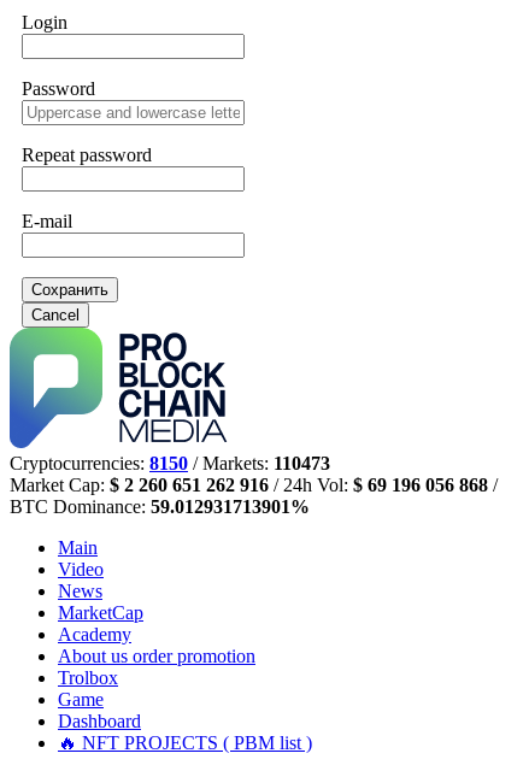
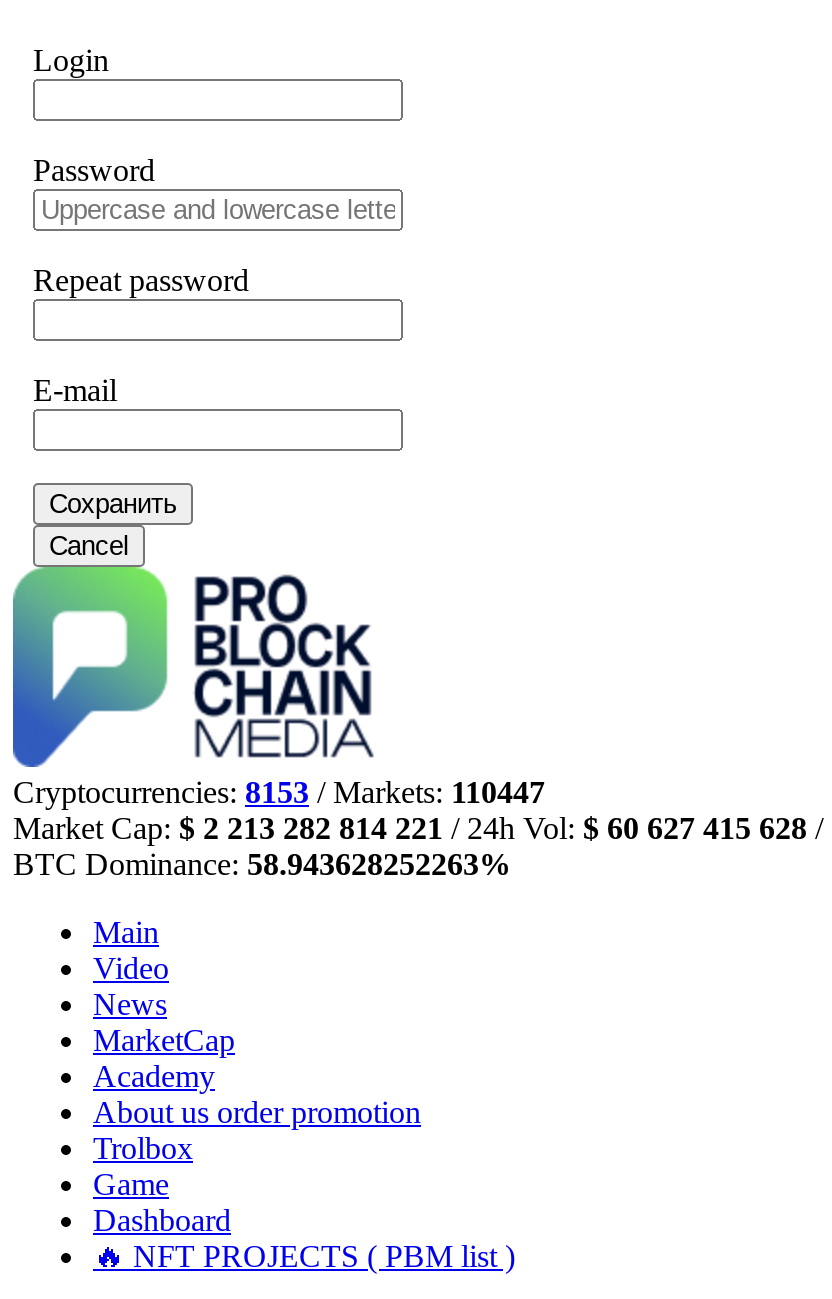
- Cryptocurrencies: 8150 / Markets: 110473
+ Cryptocurrencies: 8153 / Markets: 110447

- Market Cap: $ 2 260 651 262 916 / 24h Vol: $ 69 196 056 868 /
+ Market Cap: $ 2 213 282 814 221 / 24h Vol: $ 60 627 415 628 /

- BTC Dominance: 59.012931713901%
+ BTC Dominance: 58.943628252263%
